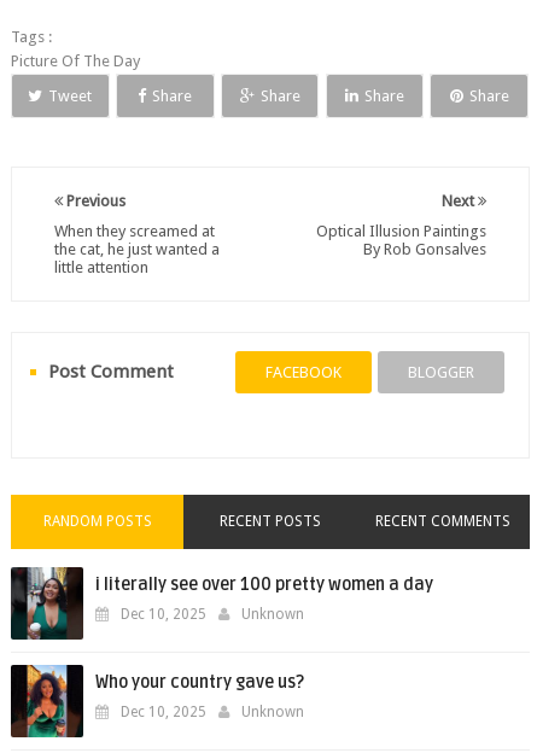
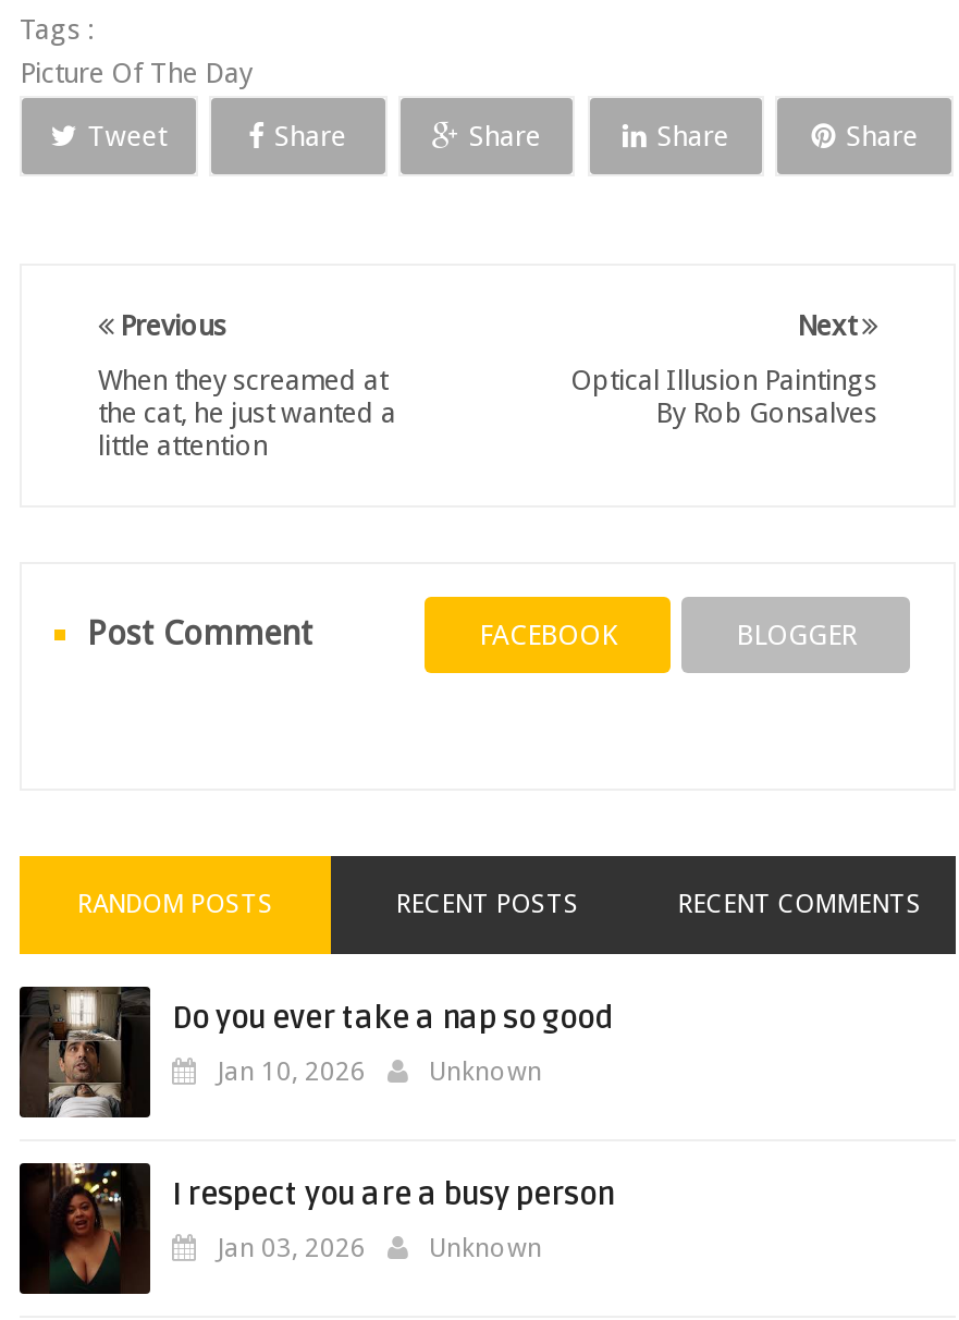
- [image]
- i literally see over 100 pretty women a day
+ [image]
+ Do you ever take a nap so good

- Dec 10, 2025
+ Jan 10, 2026

- [image]
- Who your country gave us?
+ [image]
+ I respect you are a busy person

- Dec 10, 2025
+ Jan 03, 2026
